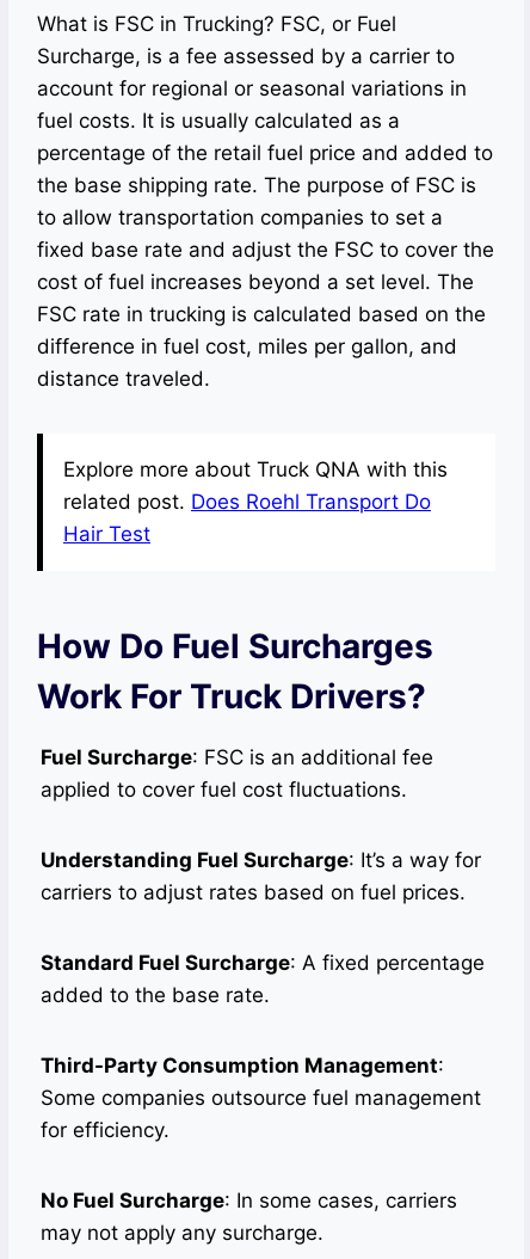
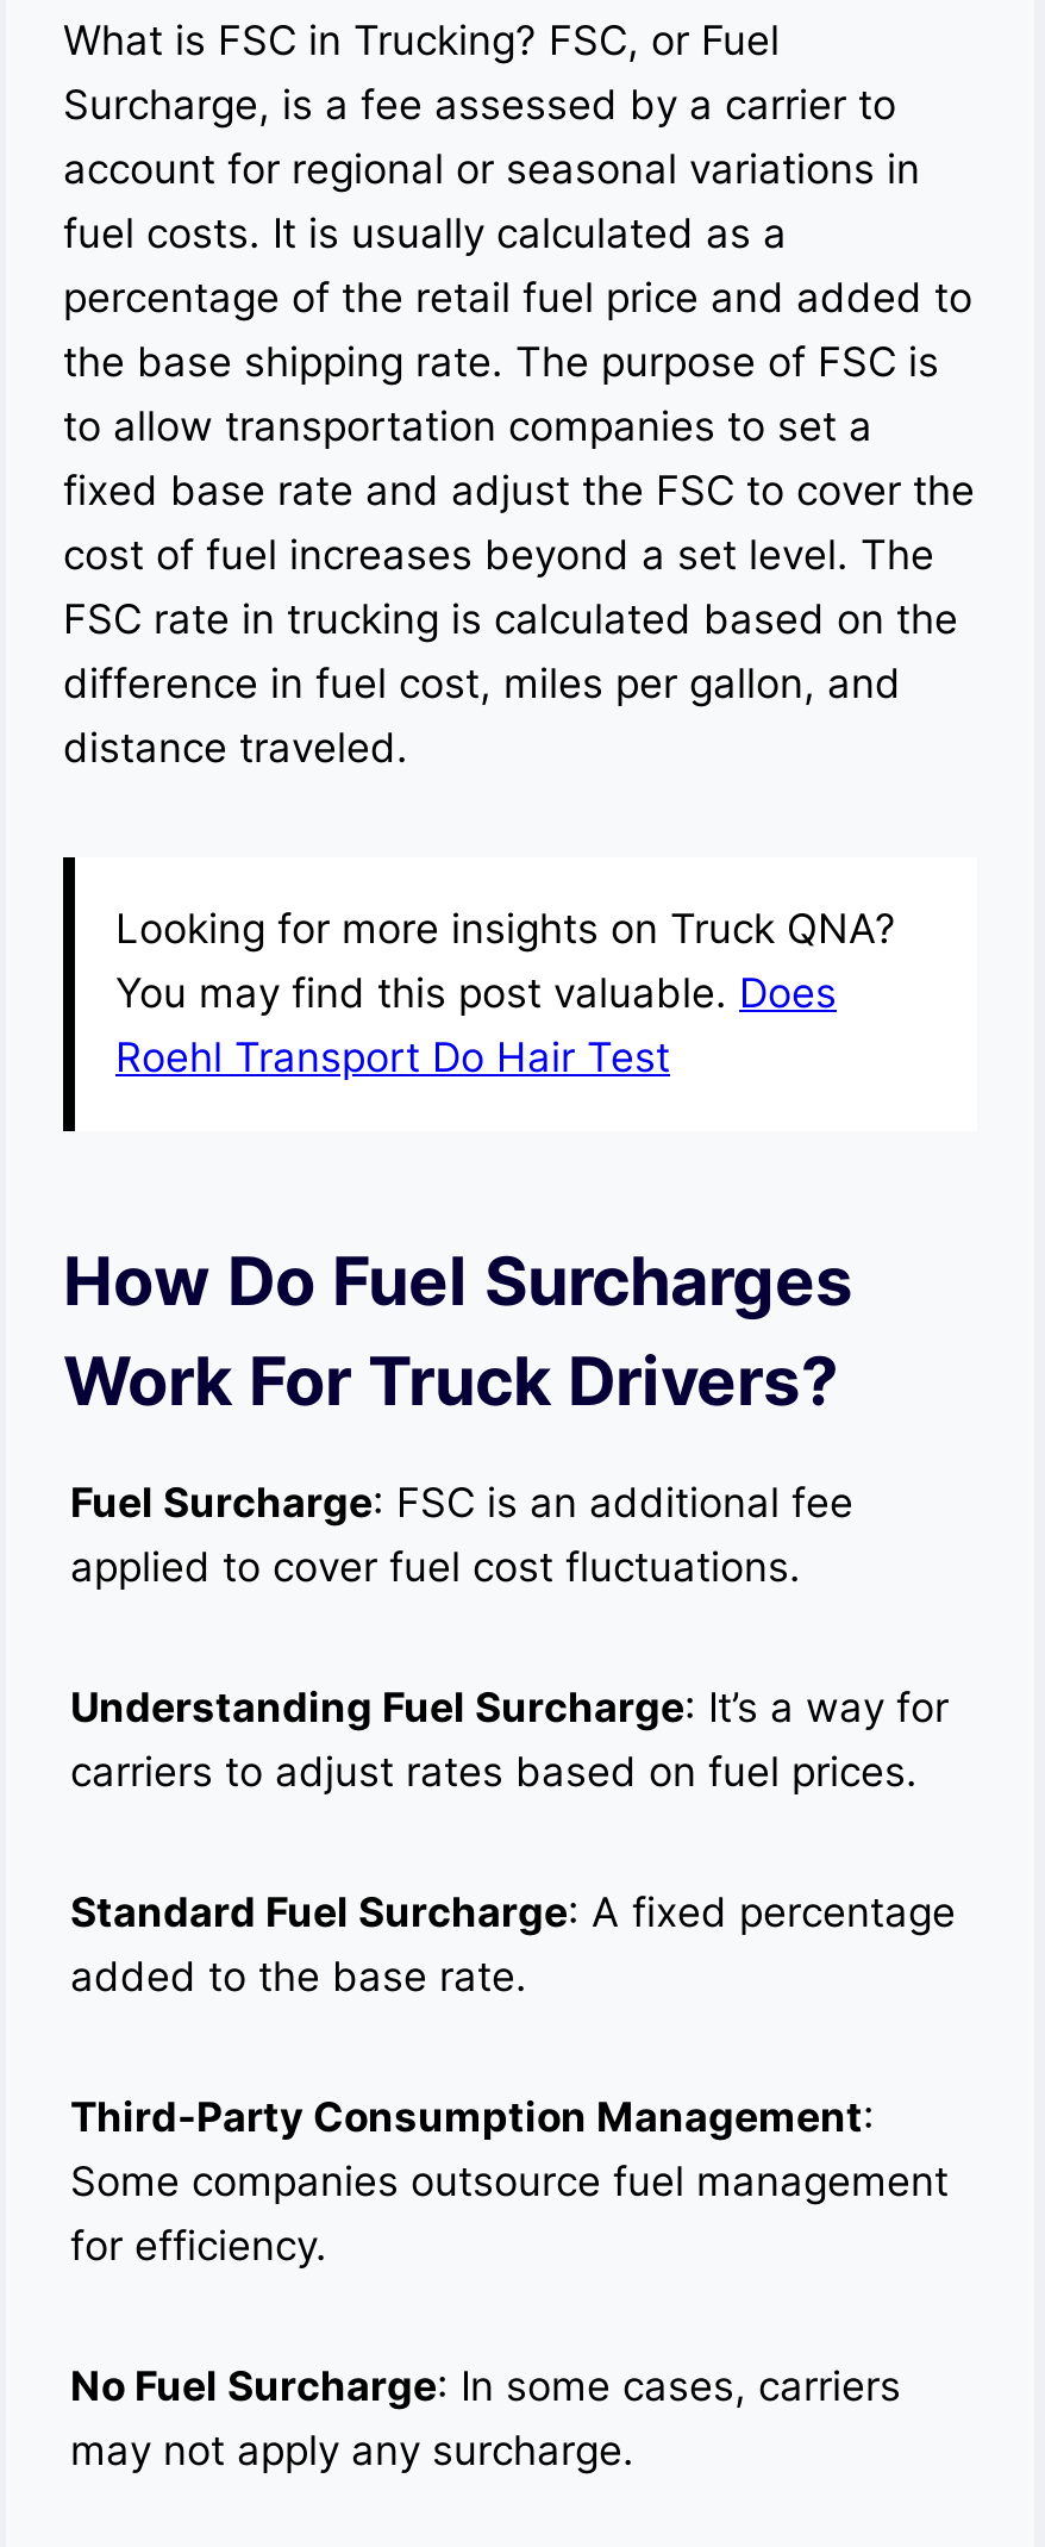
- Explore more about Truck QNA with this
- related post. Does Roehl Transport Do
- Hair Test
+ Looking for more insights on Truck QNA?
+ You may find this post valuable. Does
+ Roehl Transport Do Hair Test
